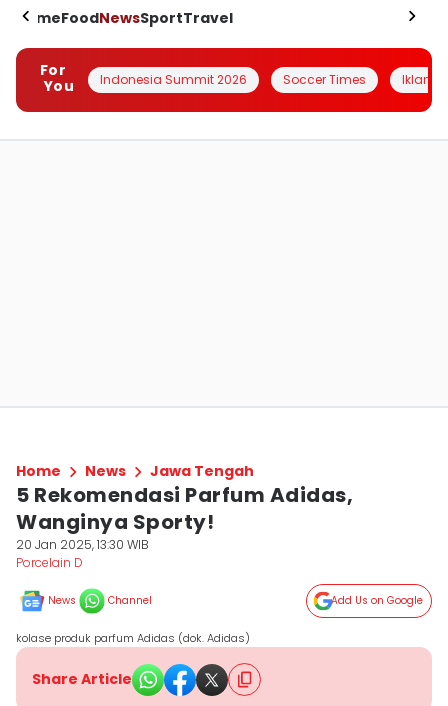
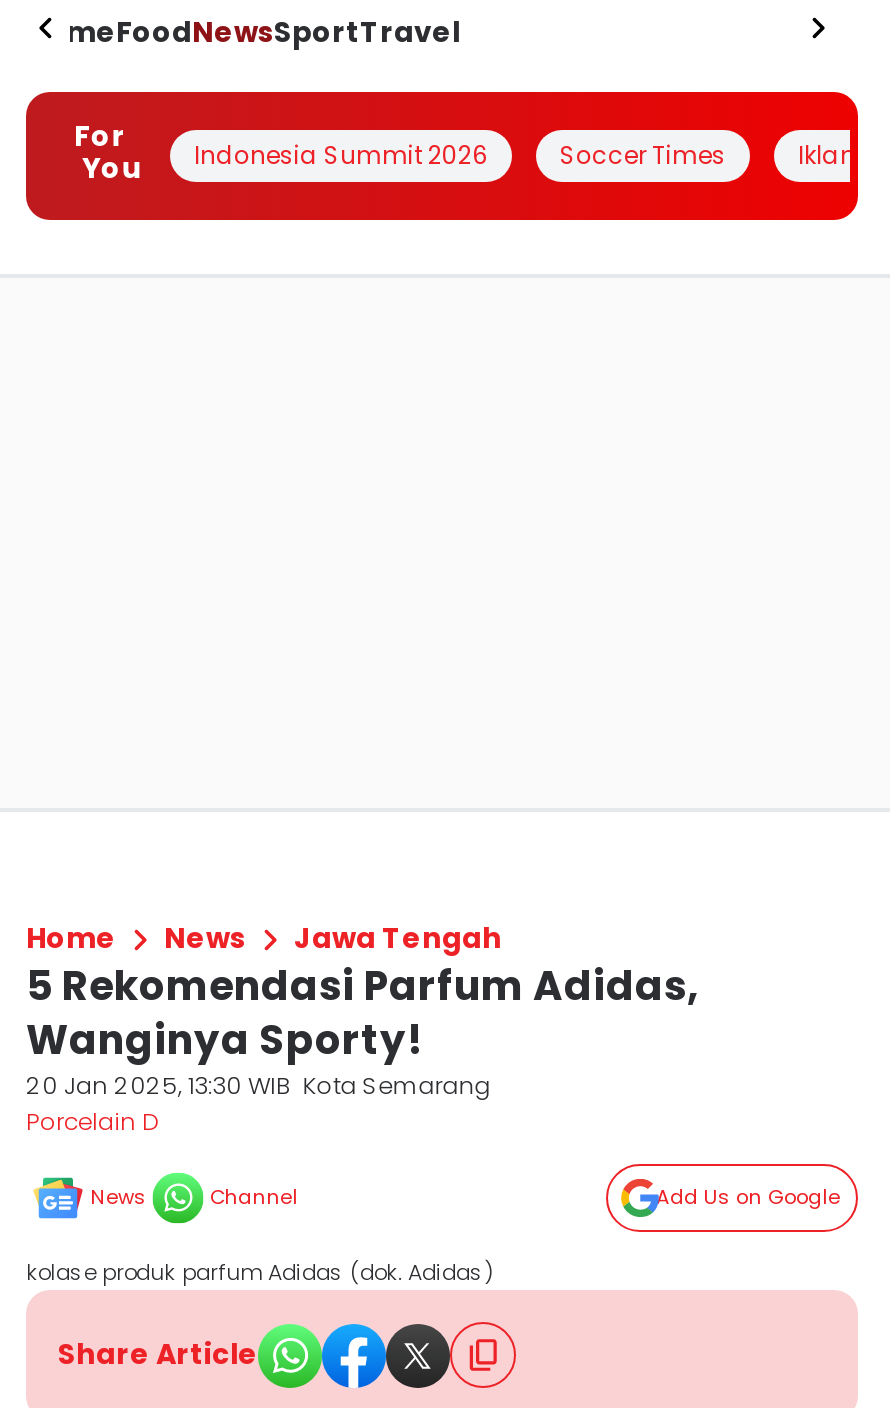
- 20 Jan 2025, 13:30 WIB
+ 20 Jan 2025, 13:30 WIB Kota Semarang
